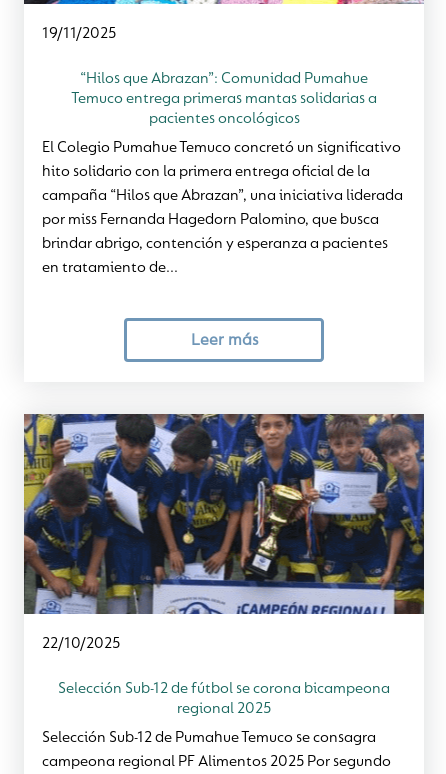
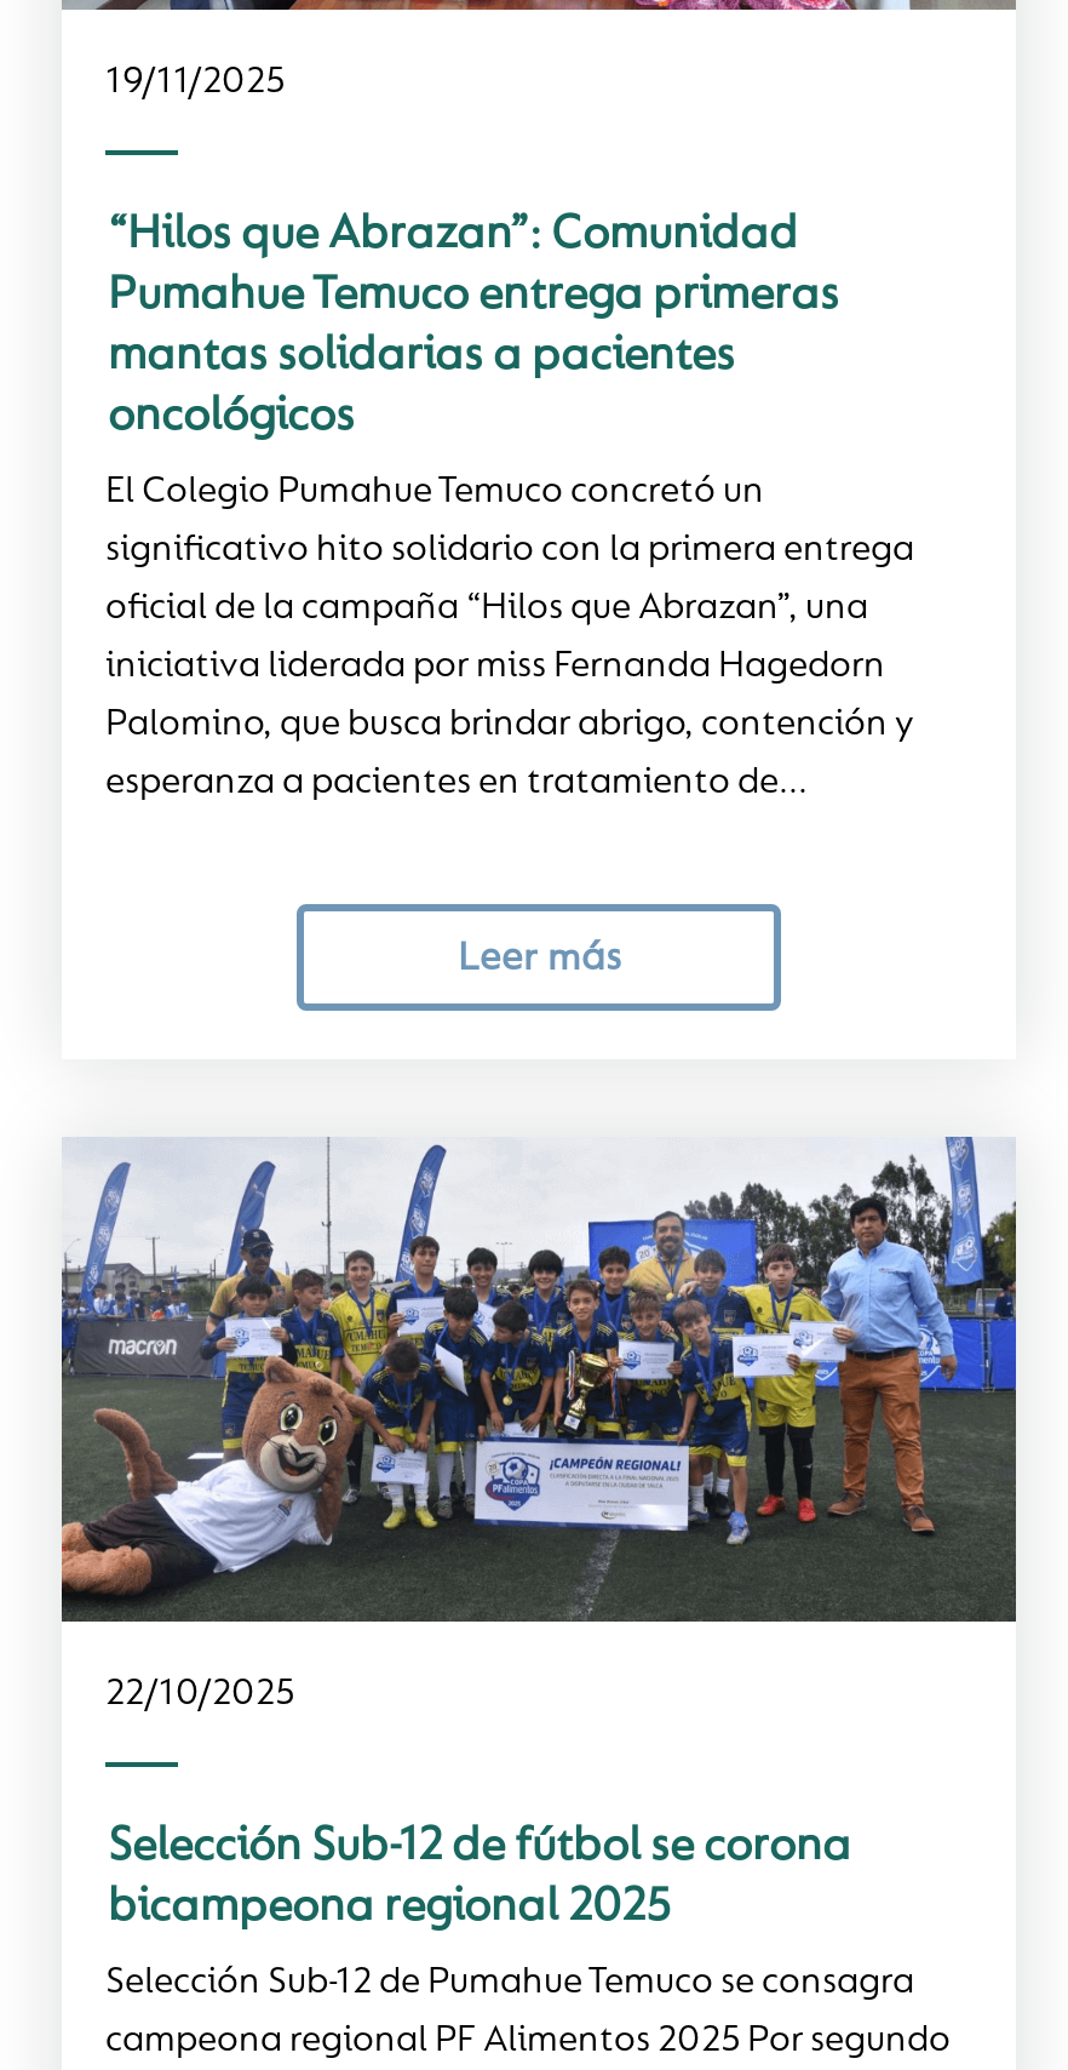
- [image]
+ [image]
